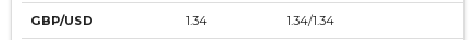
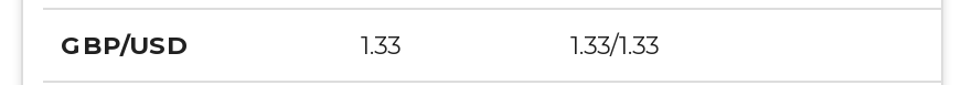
- 1.34
+ 1.33

- 1.34/1.34
+ 1.33/1.33
